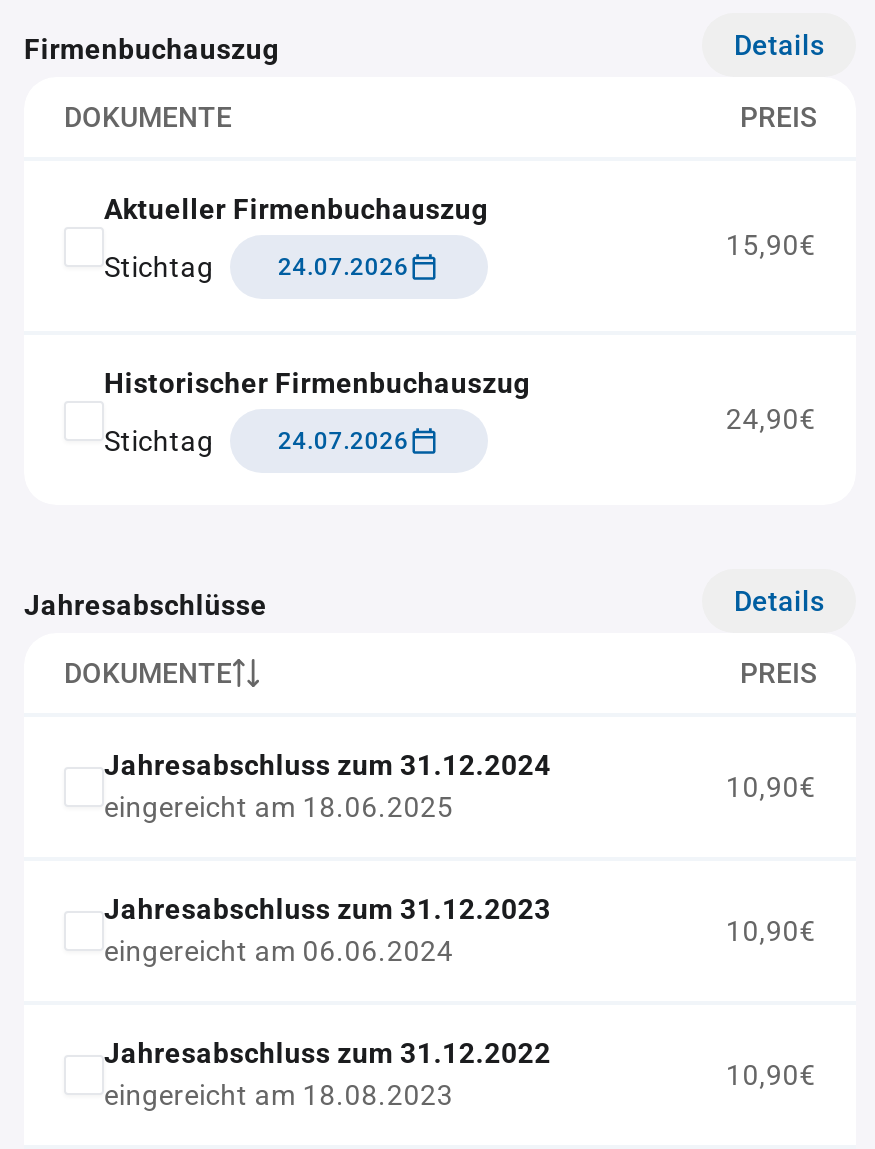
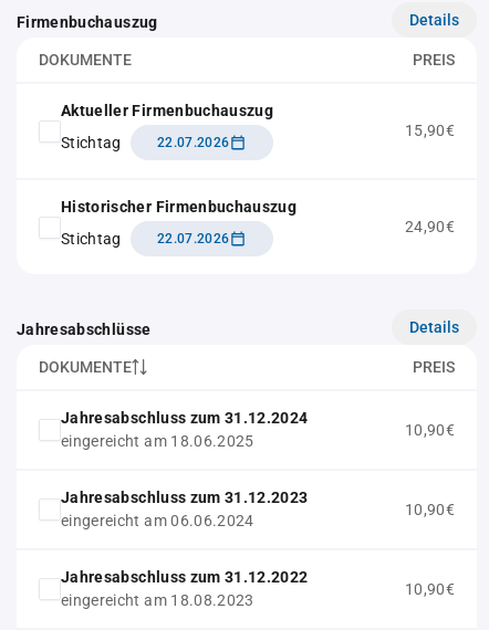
- 24.07.2026
+ 22.07.2026

- 24.07.2026
+ 22.07.2026
